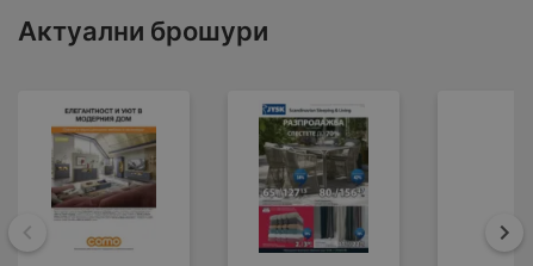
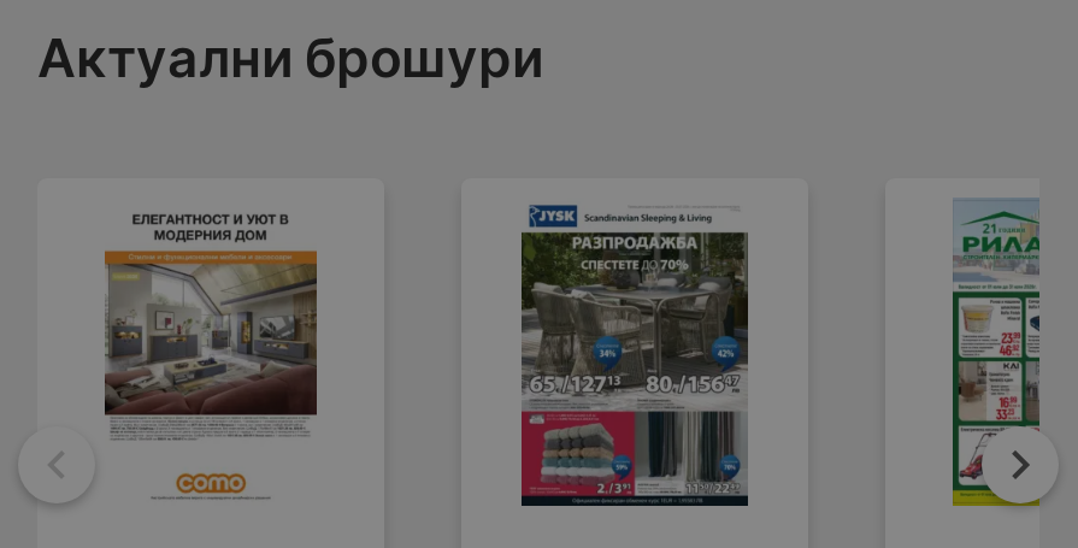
+ [image]
